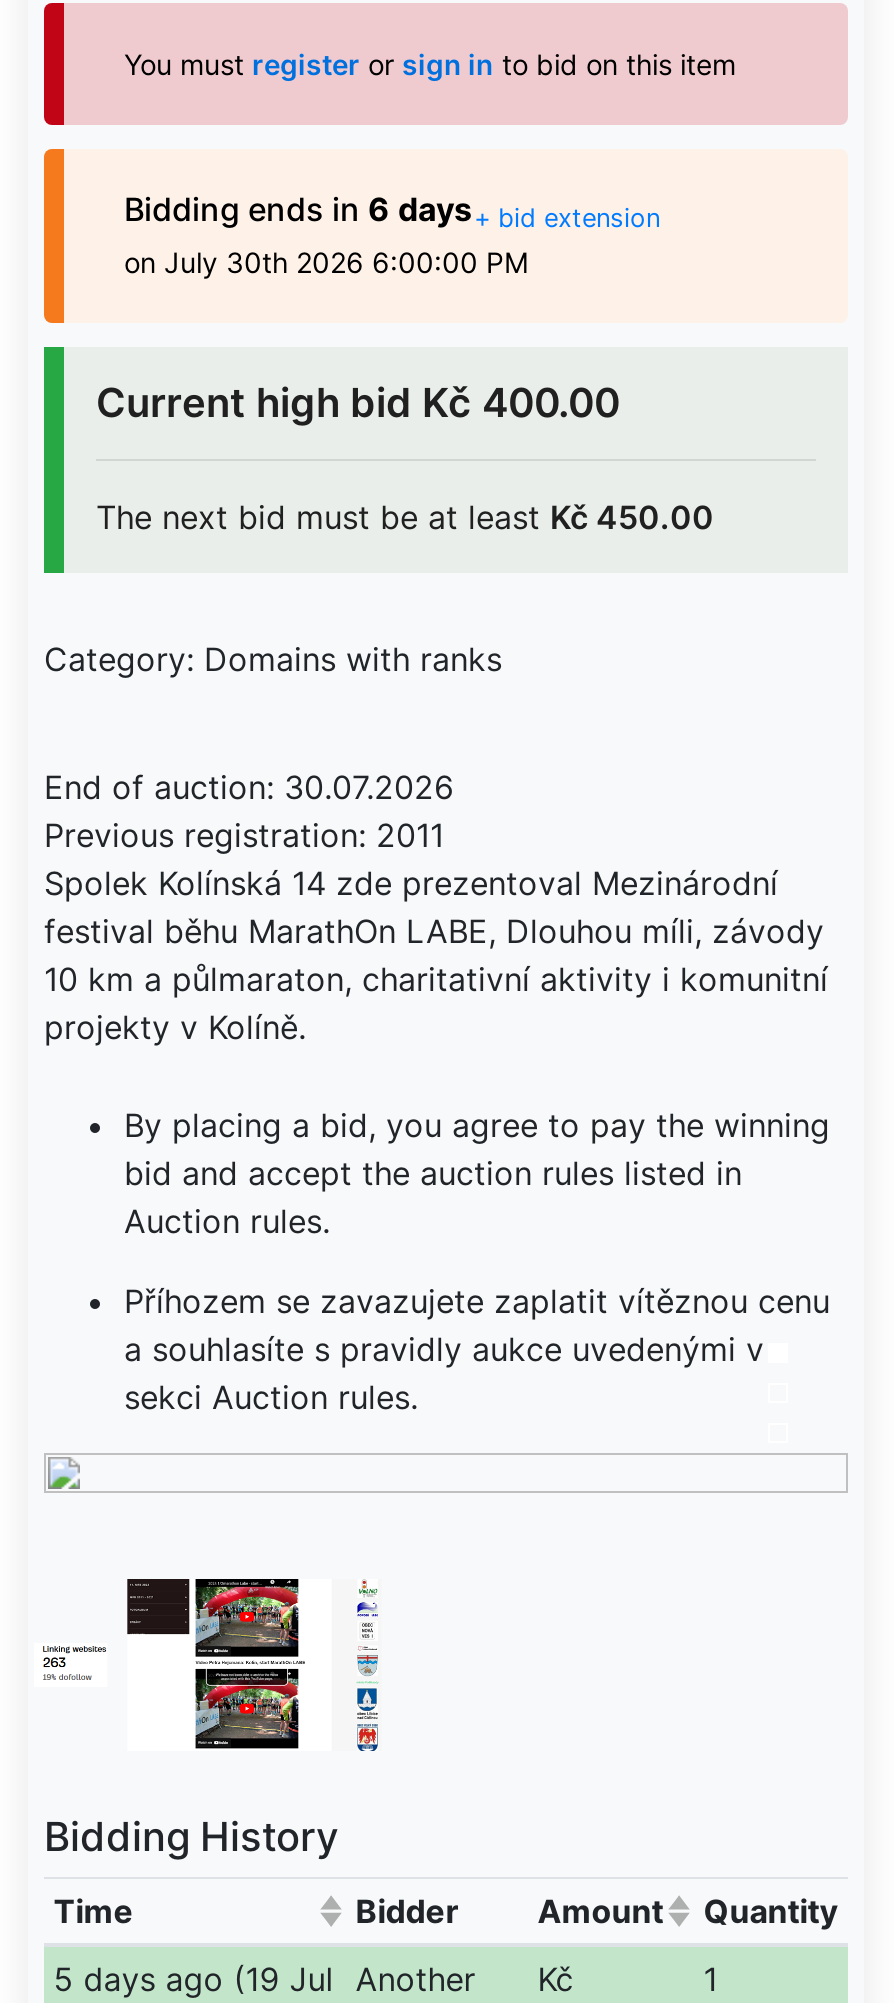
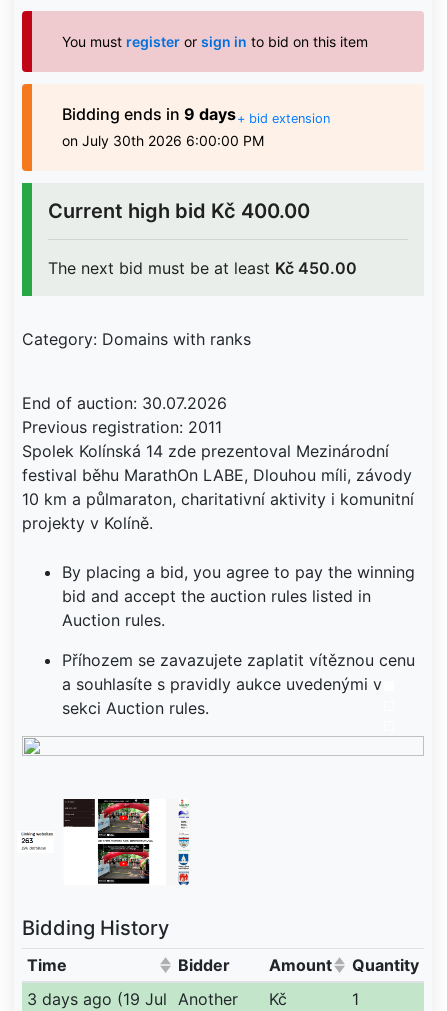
- Bidding ends in 6 days+ bid extension
+ Bidding ends in 9 days+ bid extension

- 5 days ago (19 Jul Another Kč
+ 3 days ago (19 Jul Another Kč
